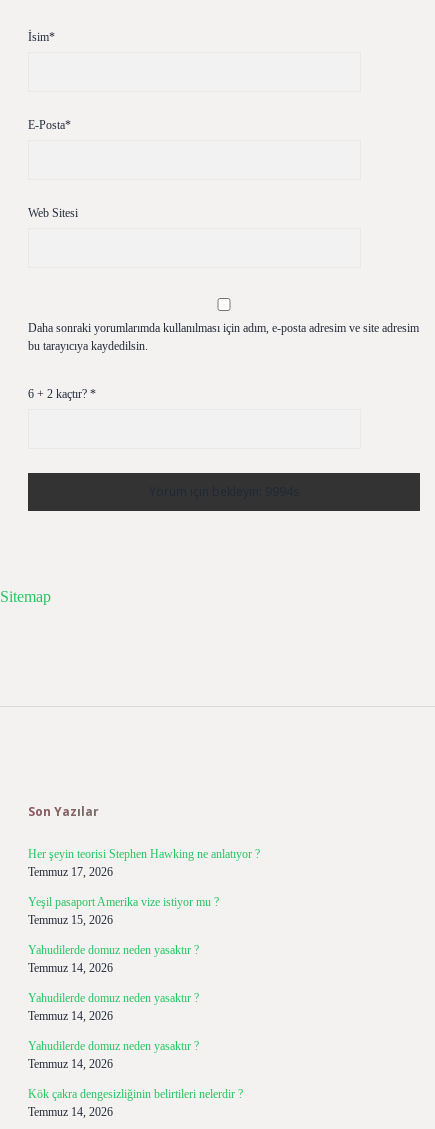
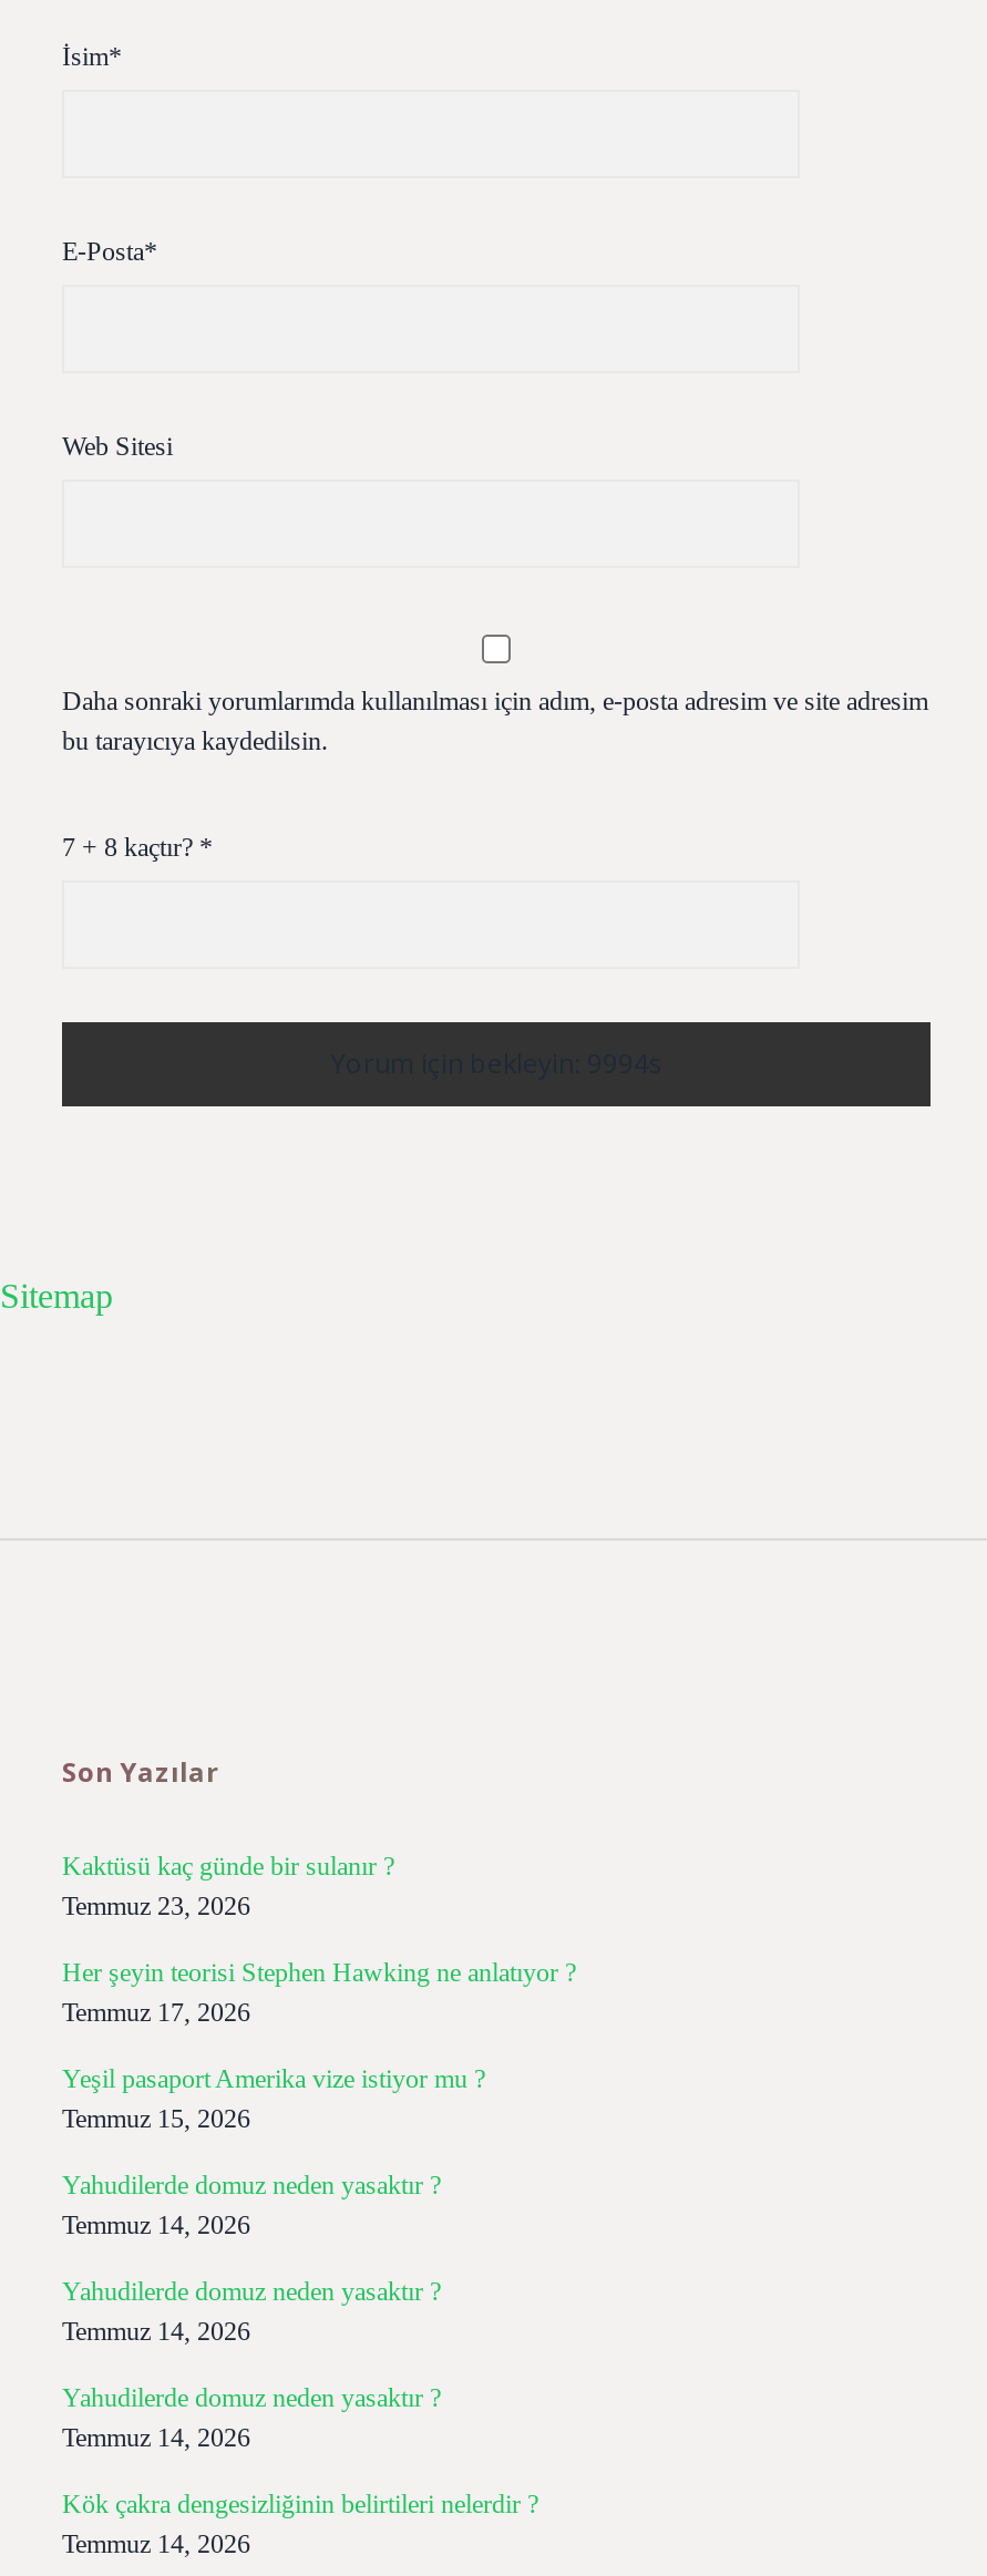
- 6 + 2 kaçtır? *
+ 7 + 8 kaçtır? *

+ Kaktüsü kaç günde bir sulanır ?
+ Temmuz 23, 2026
